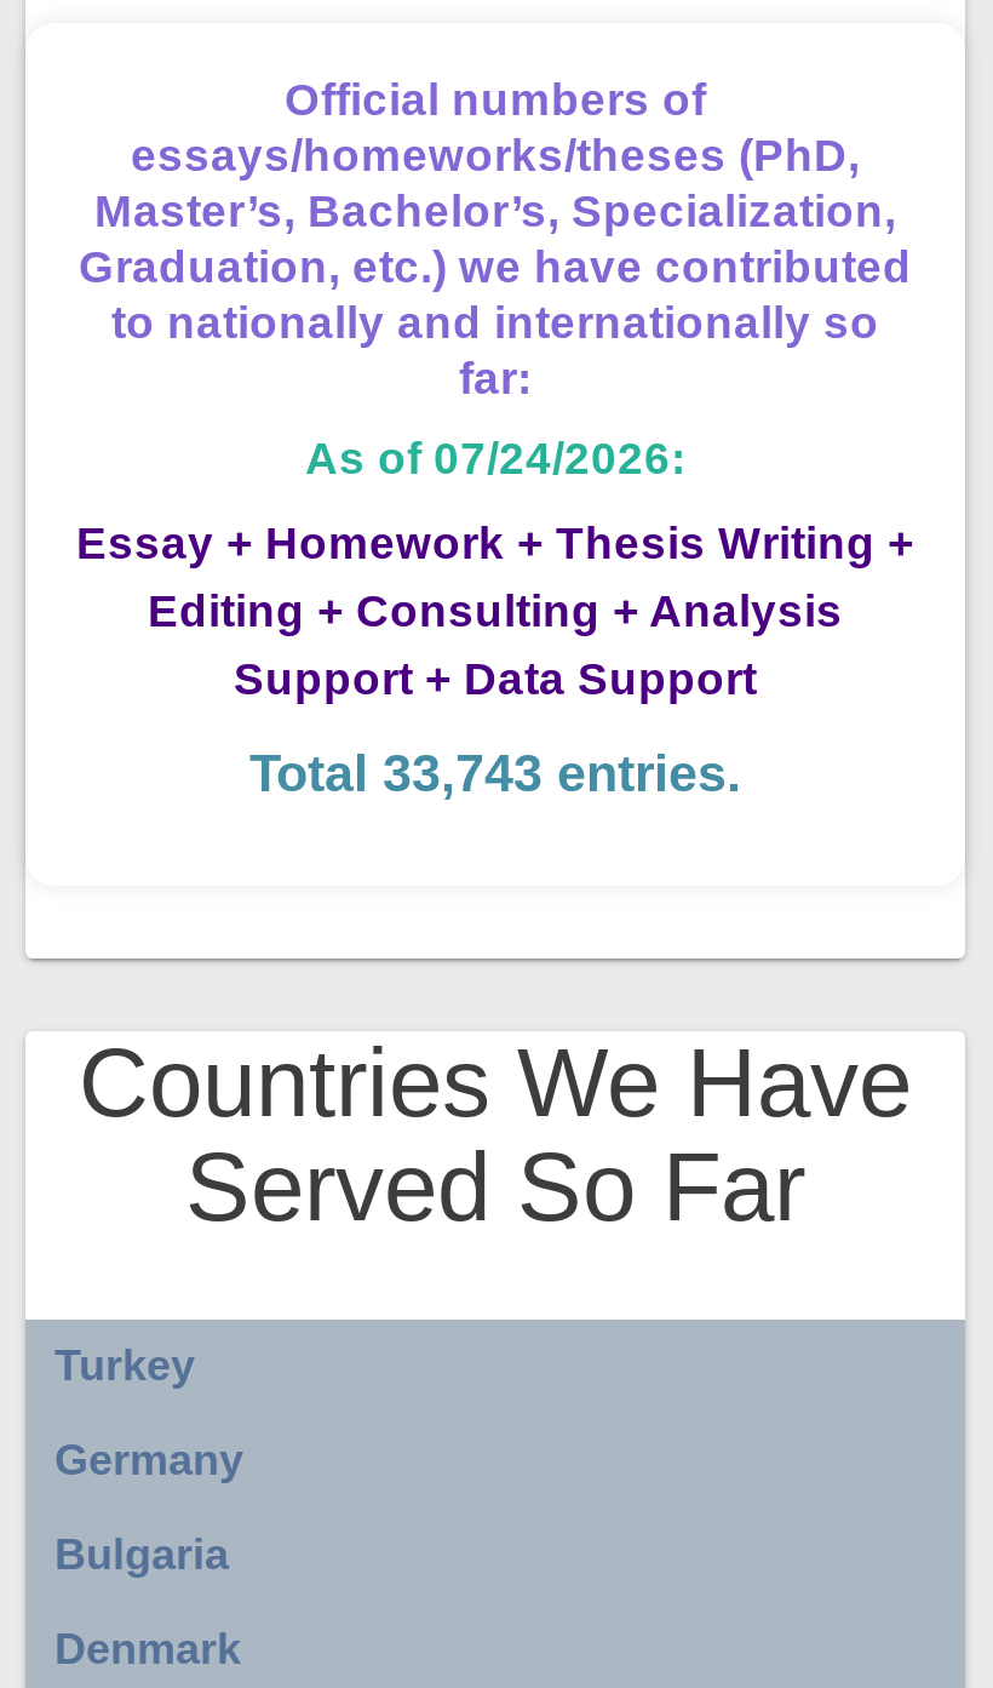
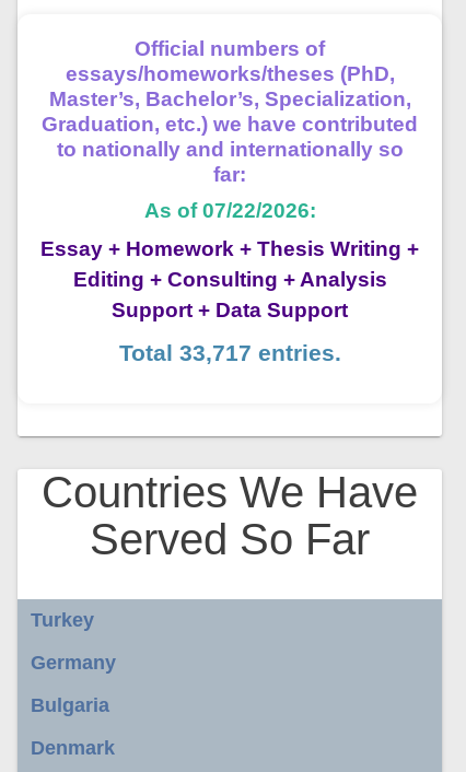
- As of 07/24/2026:
+ As of 07/22/2026:

- Total 33,743 entries.
+ Total 33,717 entries.
